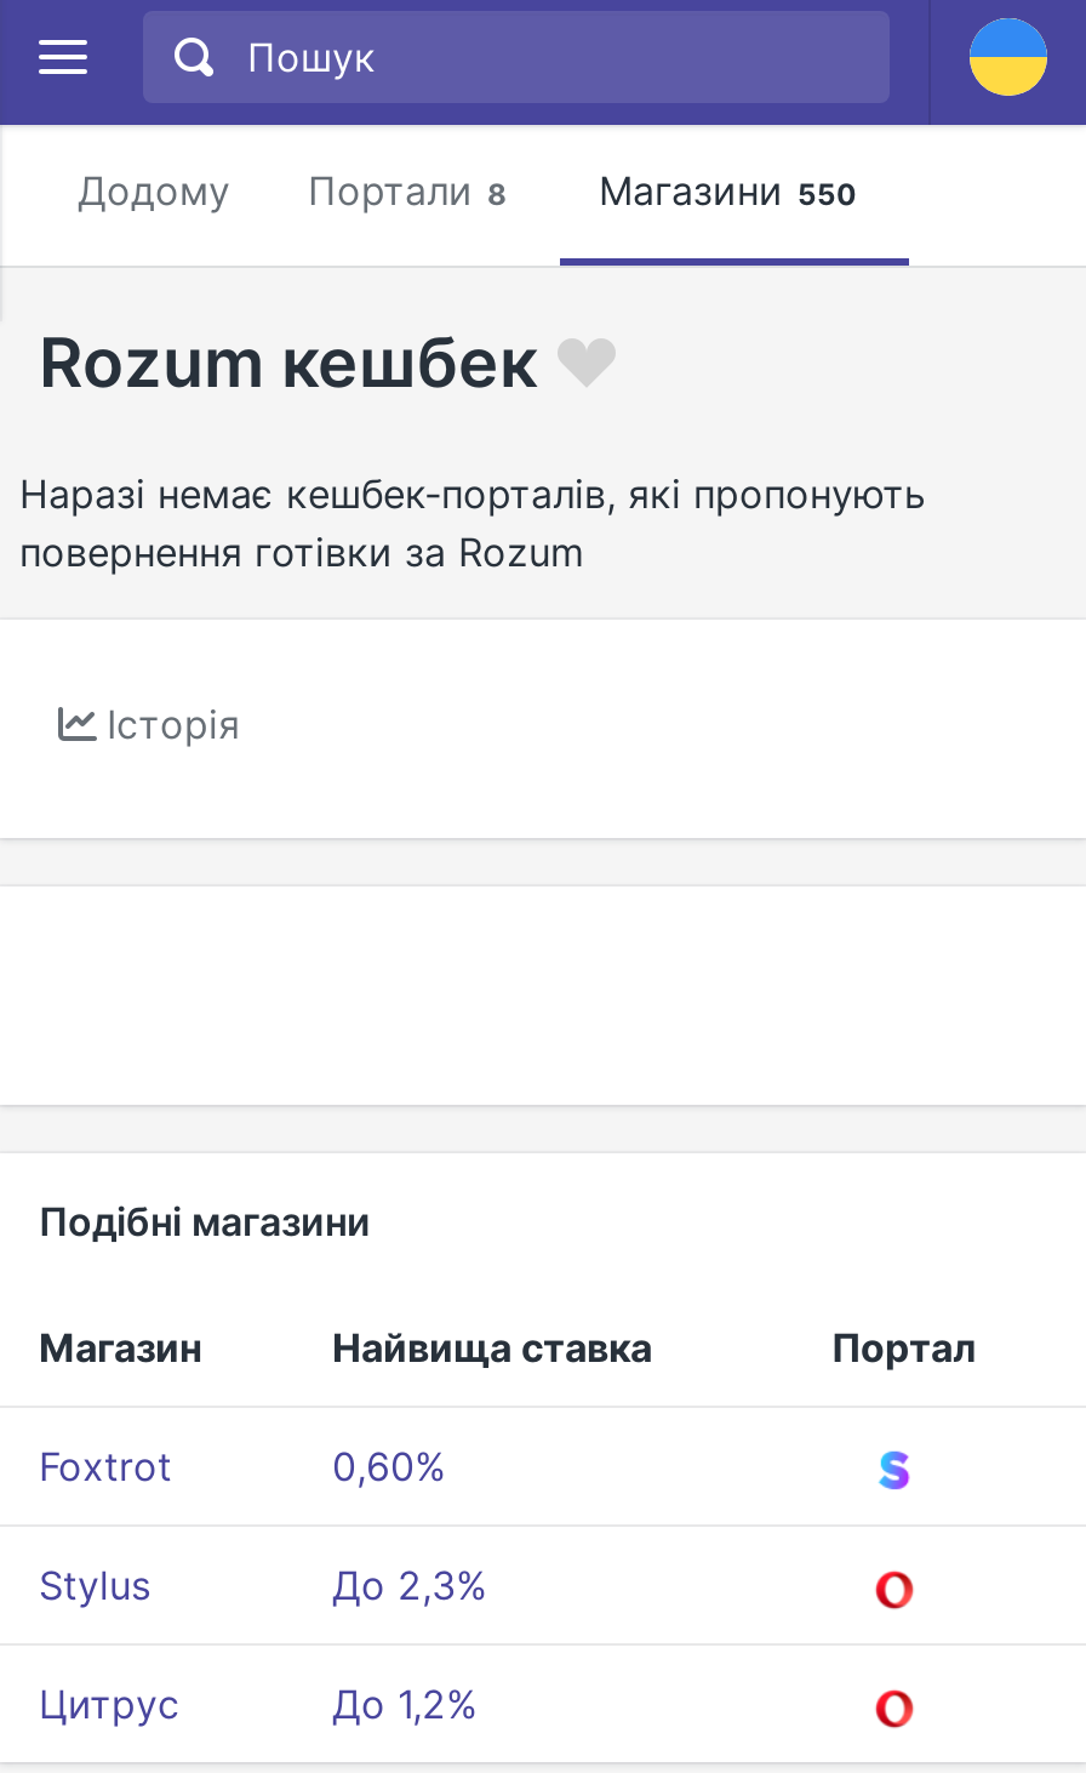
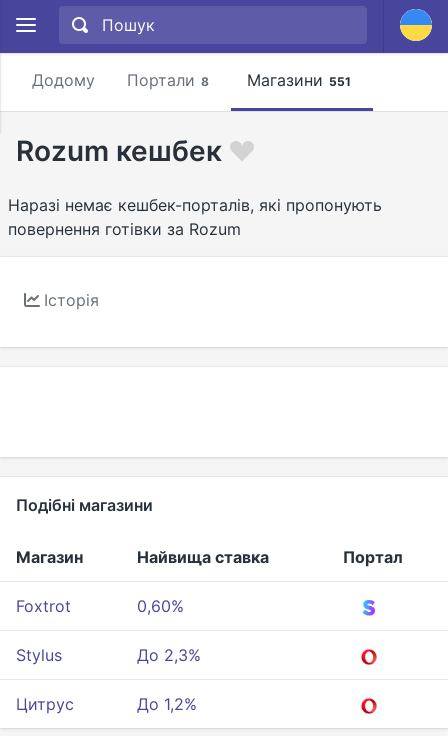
- Додому Портали 8 Магазини 550
+ Додому Портали 8 Магазини 551
